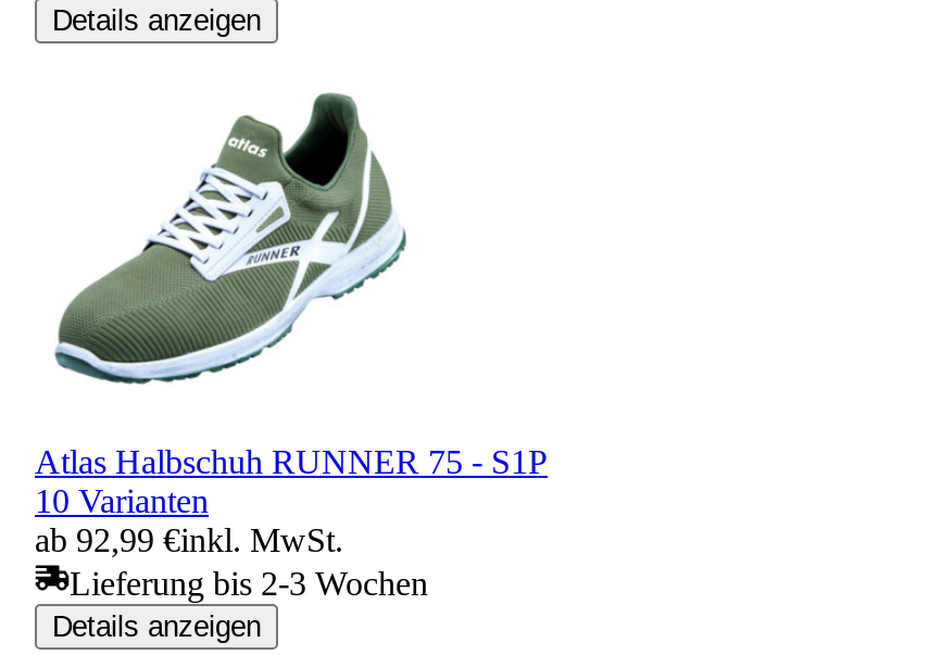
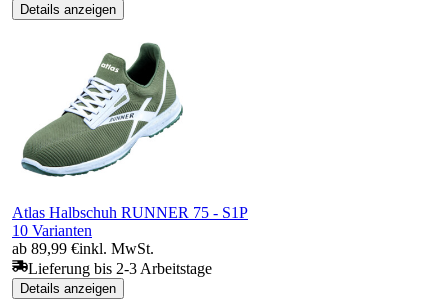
- ab 92,99 €inkl. MwSt.
+ ab 89,99 €inkl. MwSt.

- Lieferung bis 2-3 Wochen
+ Lieferung bis 2-3 Arbeitstage
